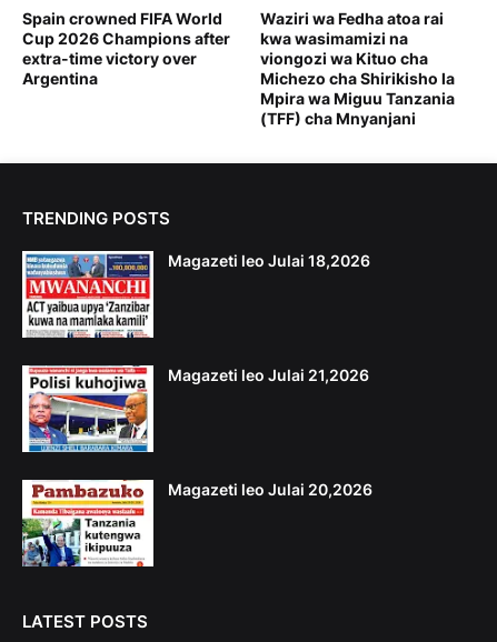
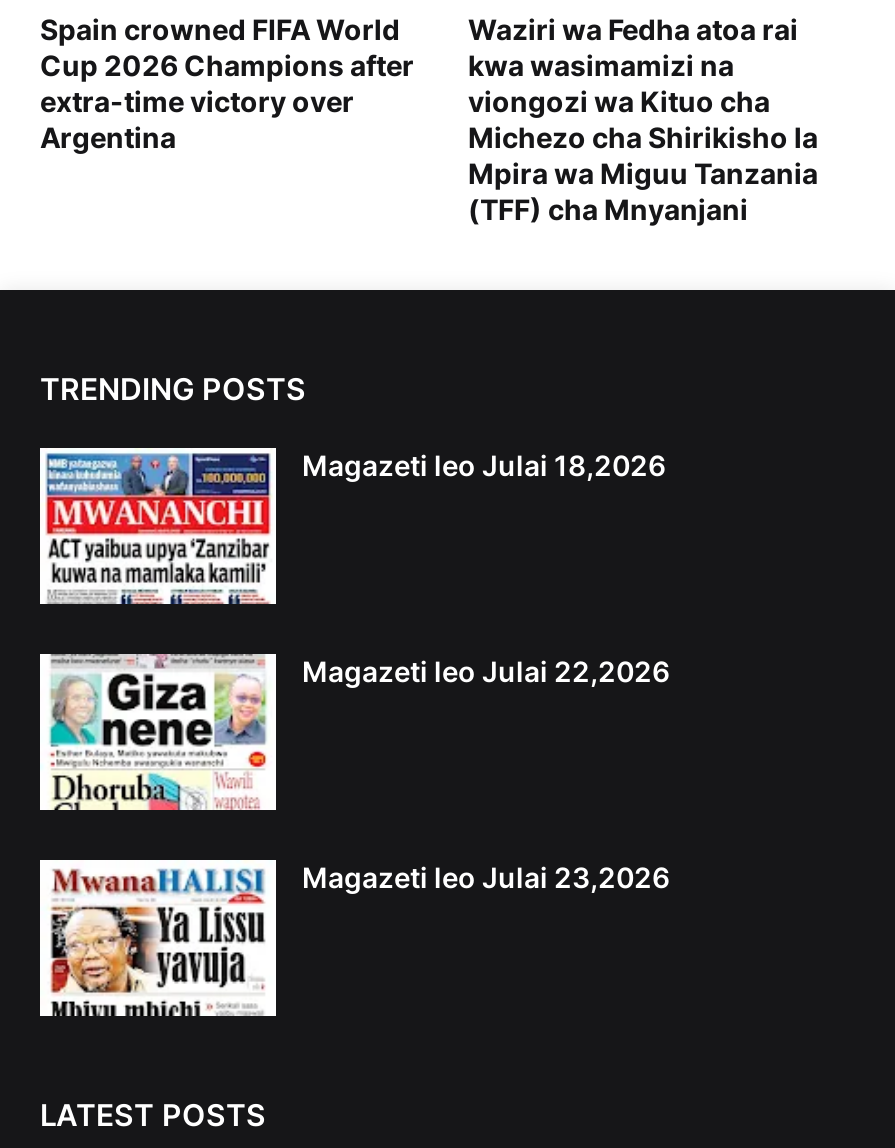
- [image]
- Magazeti leo Julai 21,2026
+ [image]
+ Magazeti leo Julai 22,2026

- [image]
- Magazeti leo Julai 20,2026
+ [image]
+ Magazeti leo Julai 23,2026
